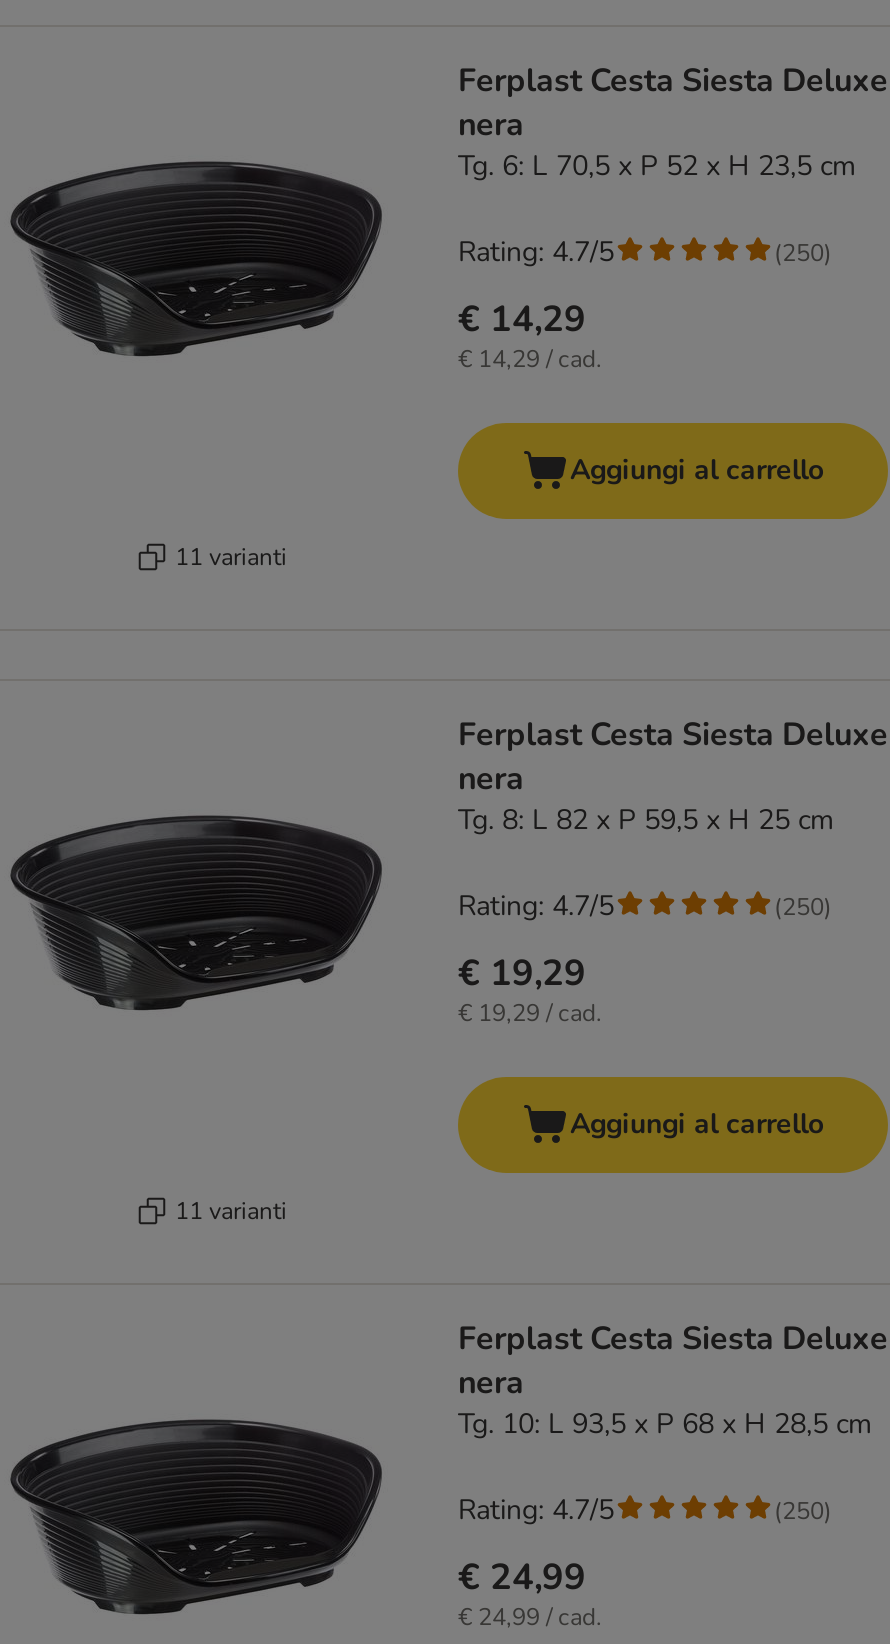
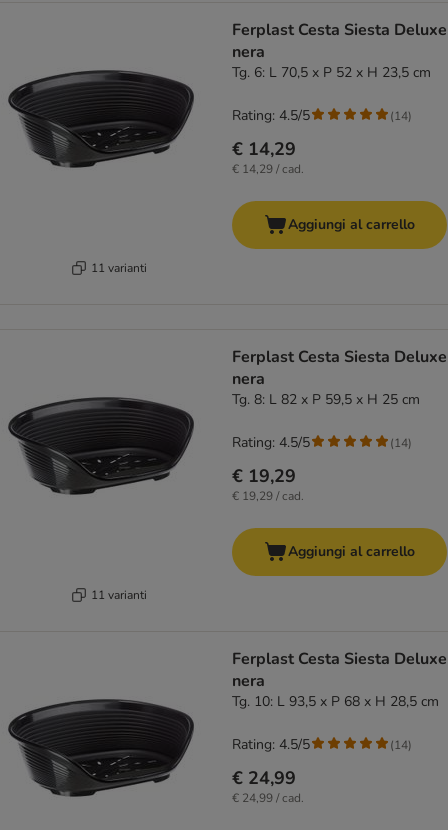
- Rating: 4.7/5
+ Rating: 4.5/5

- (250)
+ (14)

- Rating: 4.7/5
+ Rating: 4.5/5

- (250)
+ (14)

- Rating: 4.7/5
+ Rating: 4.5/5

- (250)
+ (14)
